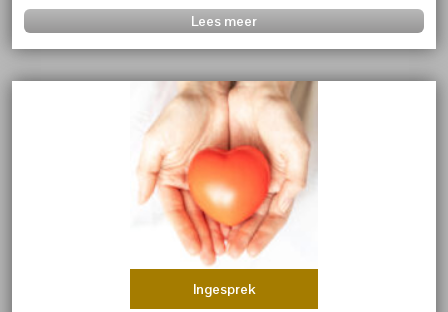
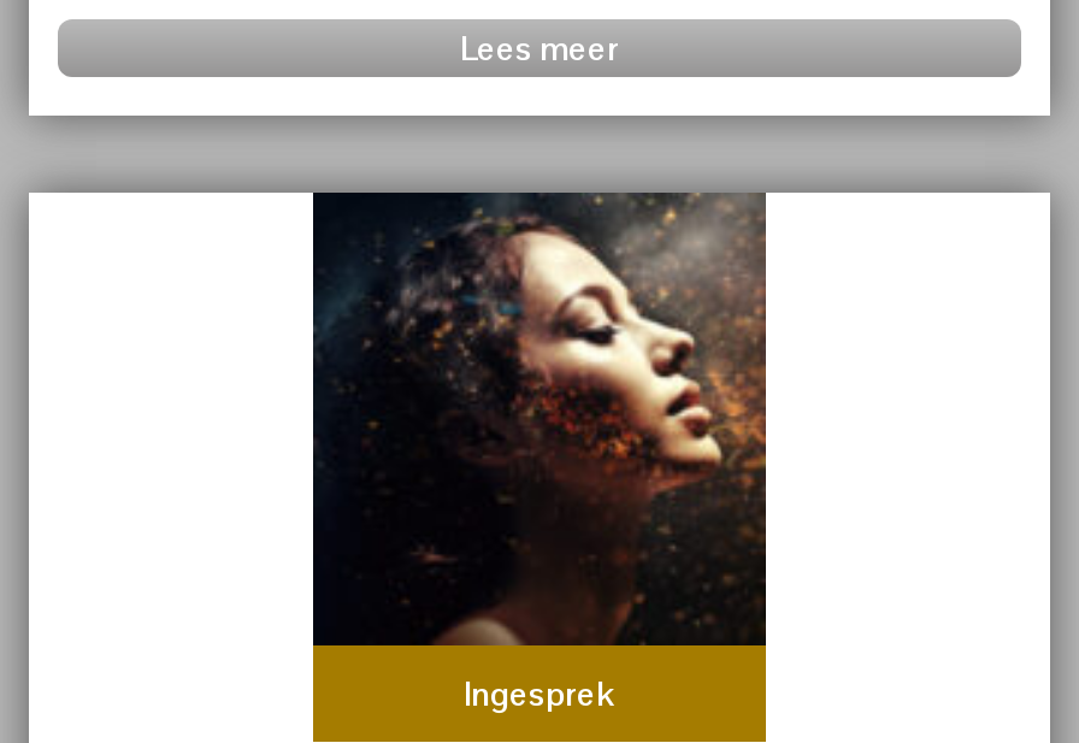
- [image]
+ [image]
